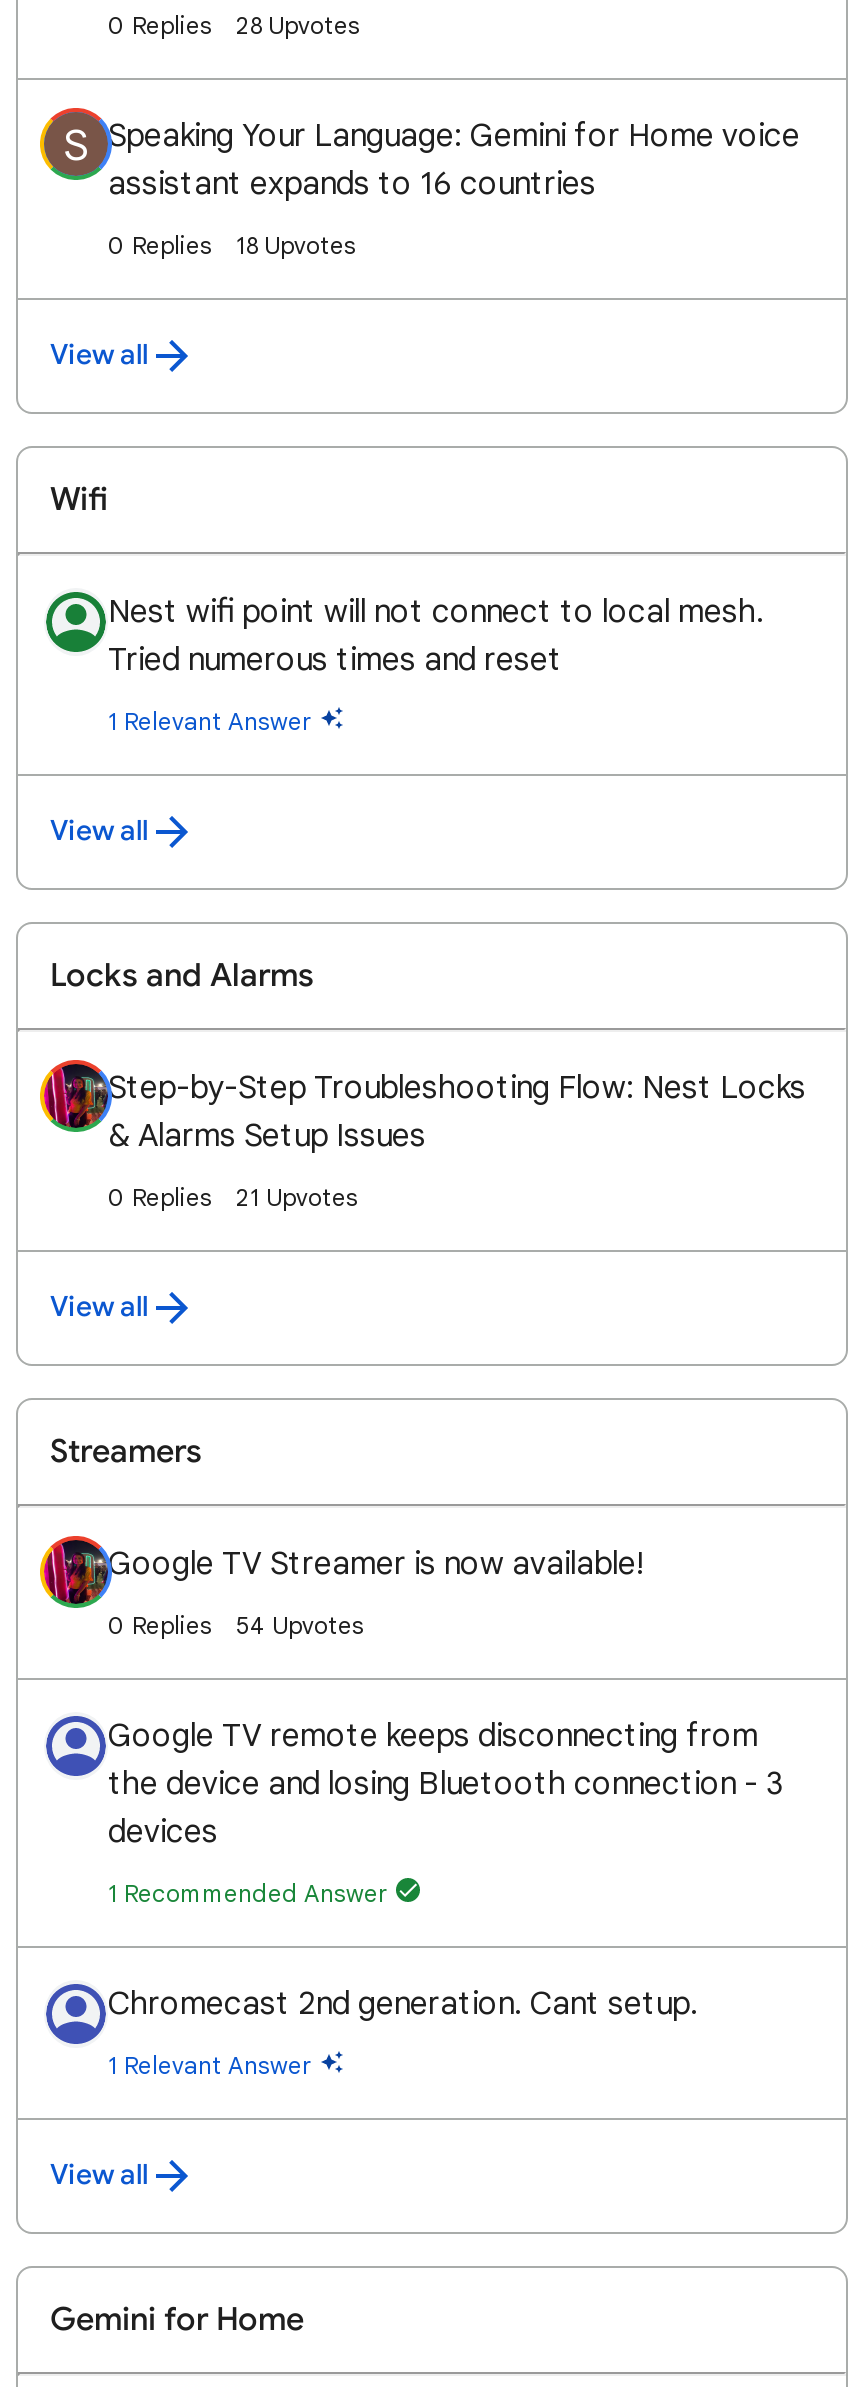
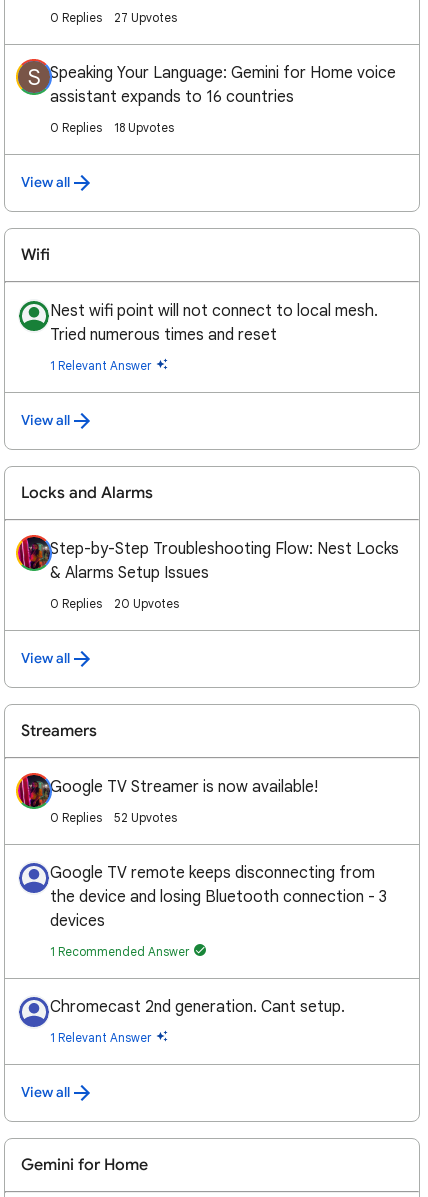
- 28 Upvotes
+ 27 Upvotes

- 21 Upvotes
+ 20 Upvotes

- 54 Upvotes
+ 52 Upvotes
